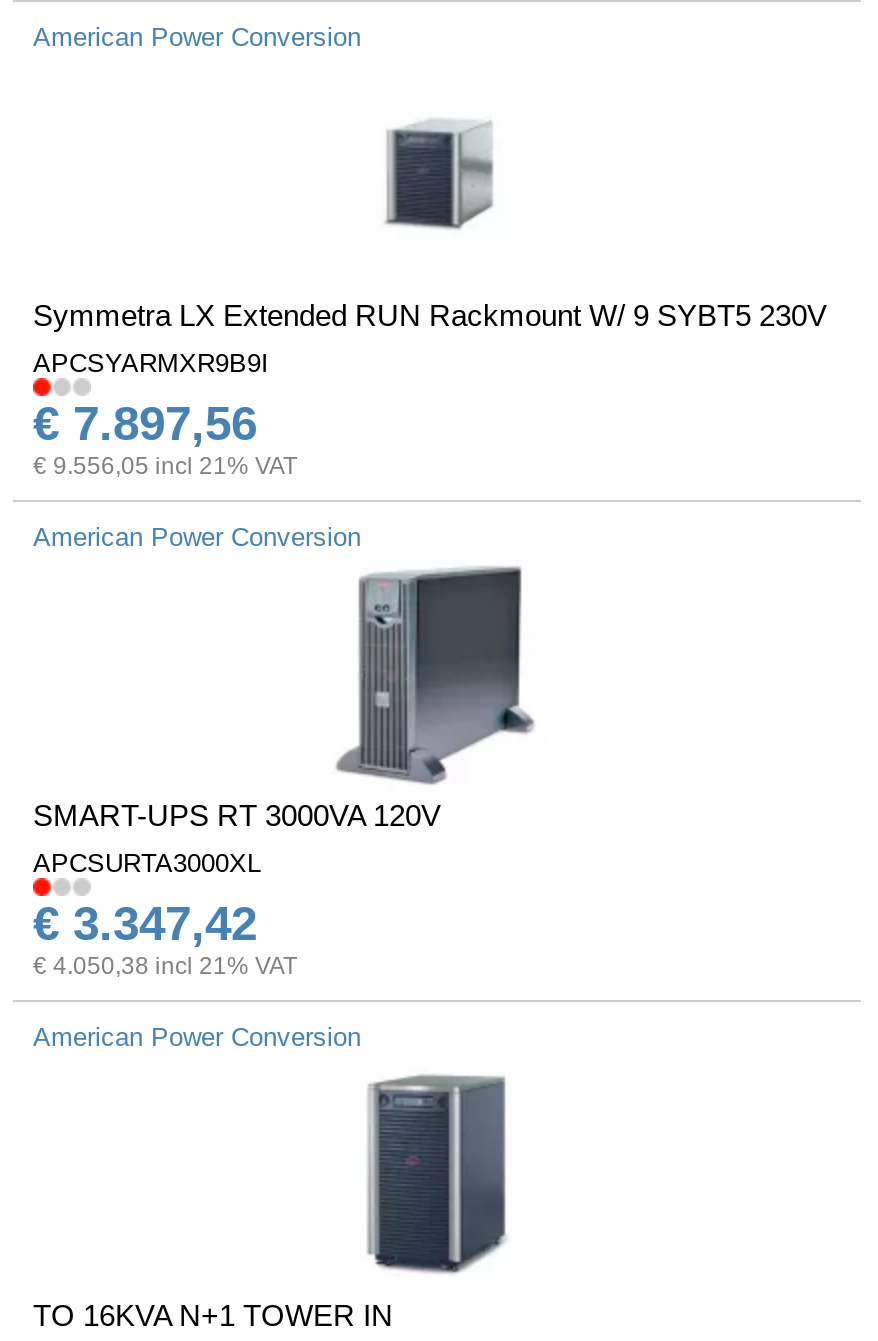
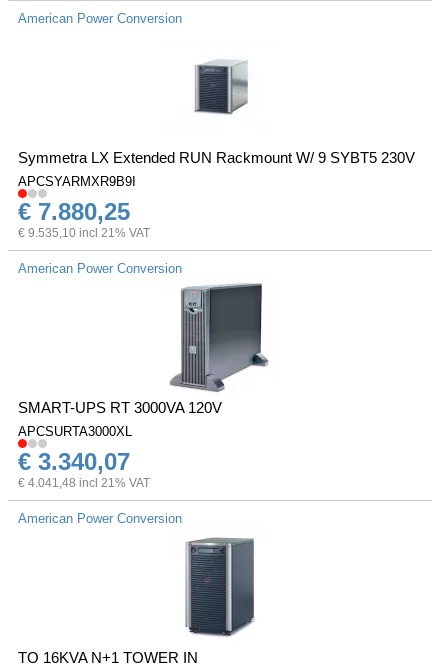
- € 7.897,56
+ € 7.880,25

- € 9.556,05 incl 21% VAT
+ € 9.535,10 incl 21% VAT

- € 3.347,42
+ € 3.340,07

- € 4.050,38 incl 21% VAT
+ € 4.041,48 incl 21% VAT
